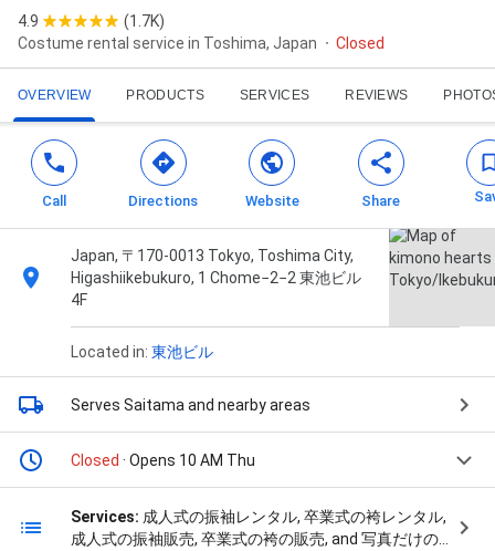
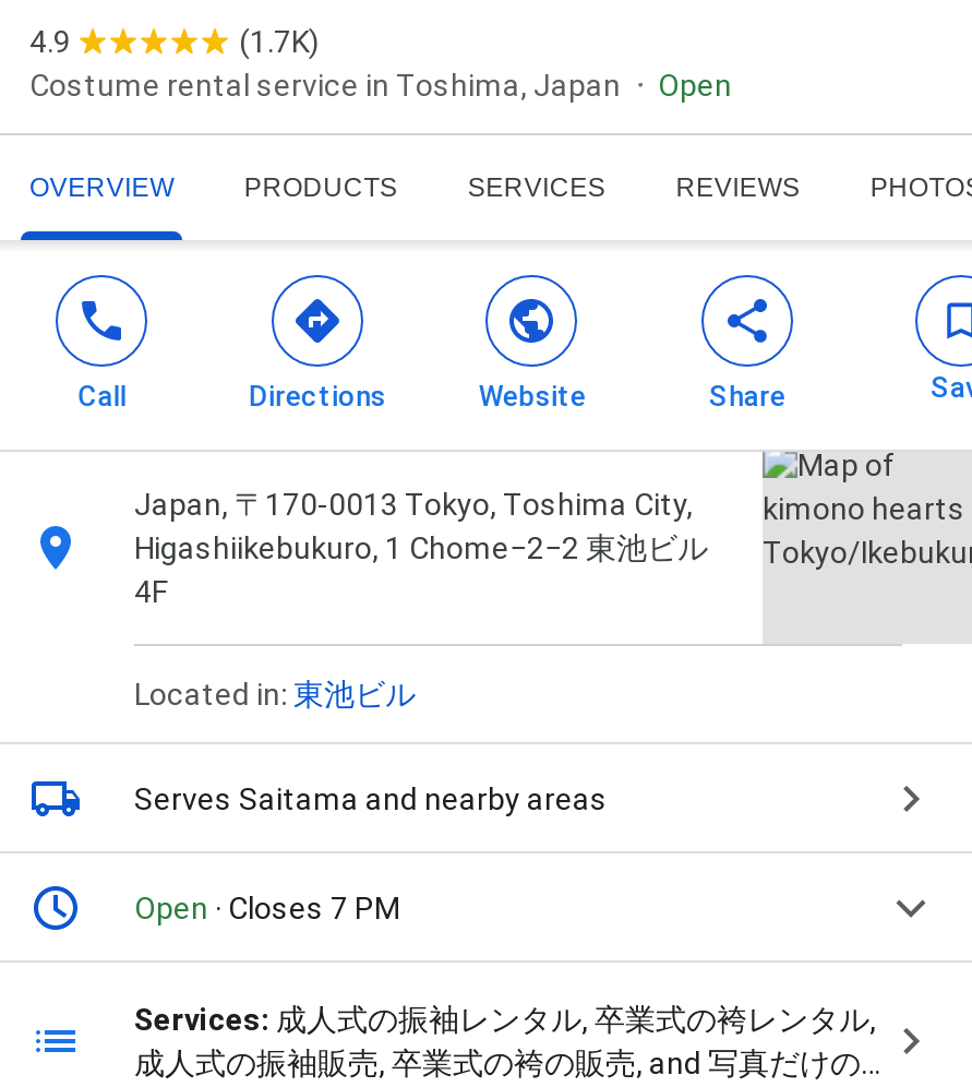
- Closed
+ Open

- Closed · Opens 10 AM Thu
+ Open · Closes 7 PM
